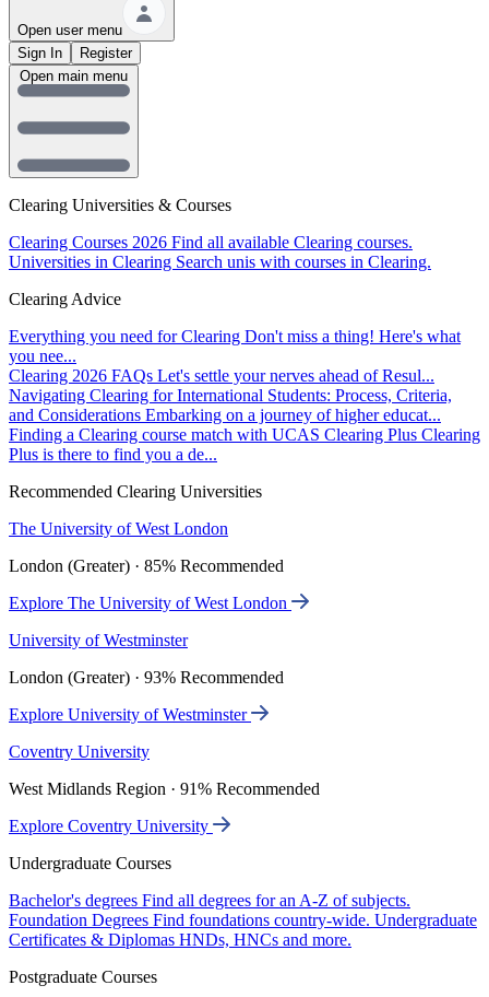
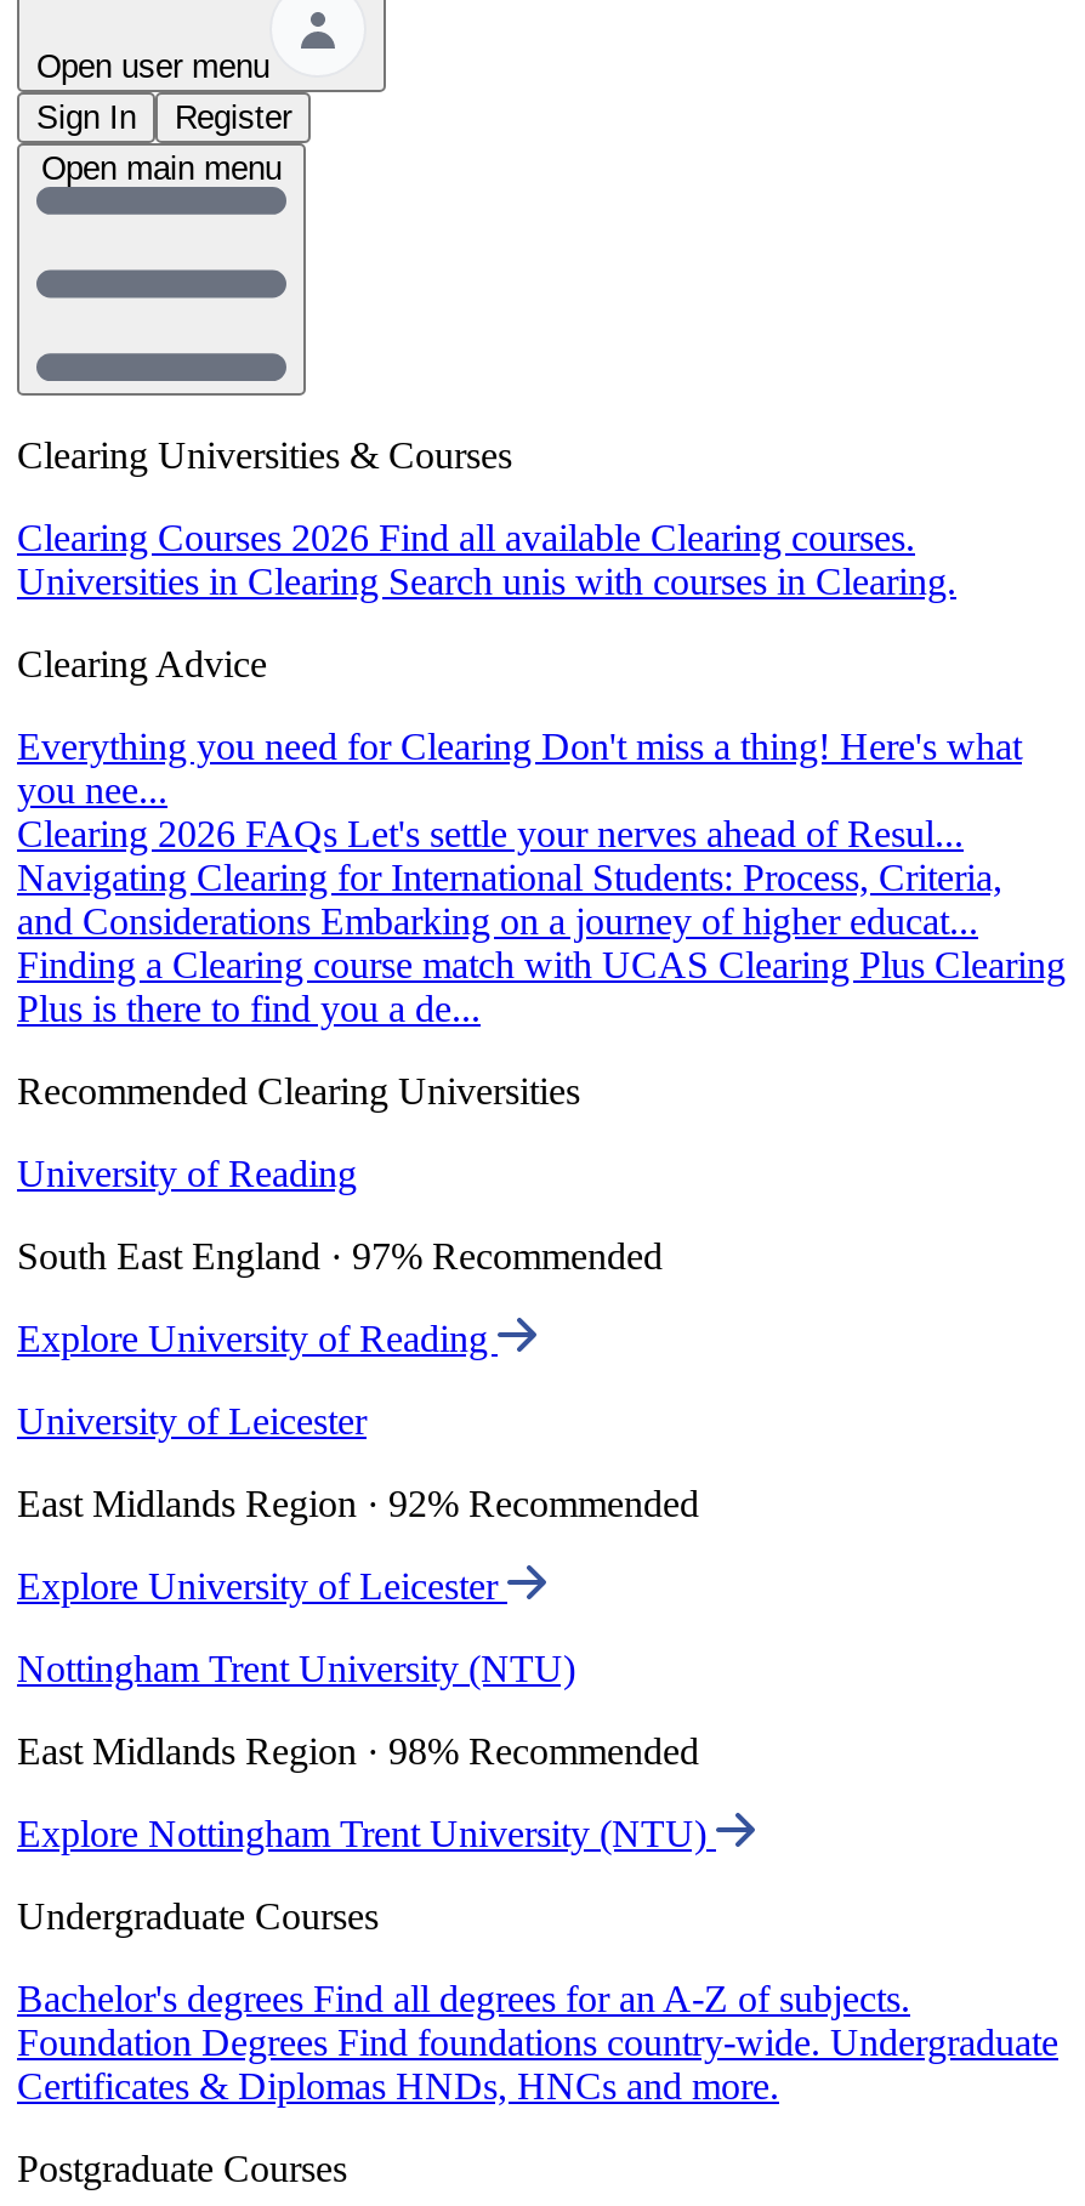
- The University of West London
+ University of Reading

- London (Greater) · 85% Recommended
+ South East England · 97% Recommended

- Explore The University of West London
+ Explore University of Reading

- University of Westminster
+ University of Leicester

- London (Greater) · 93% Recommended
+ East Midlands Region · 92% Recommended

- Explore University of Westminster
+ Explore University of Leicester

- Coventry University
+ Nottingham Trent University (NTU)

- West Midlands Region · 91% Recommended
+ East Midlands Region · 98% Recommended

- Explore Coventry University
+ Explore Nottingham Trent University (NTU)
